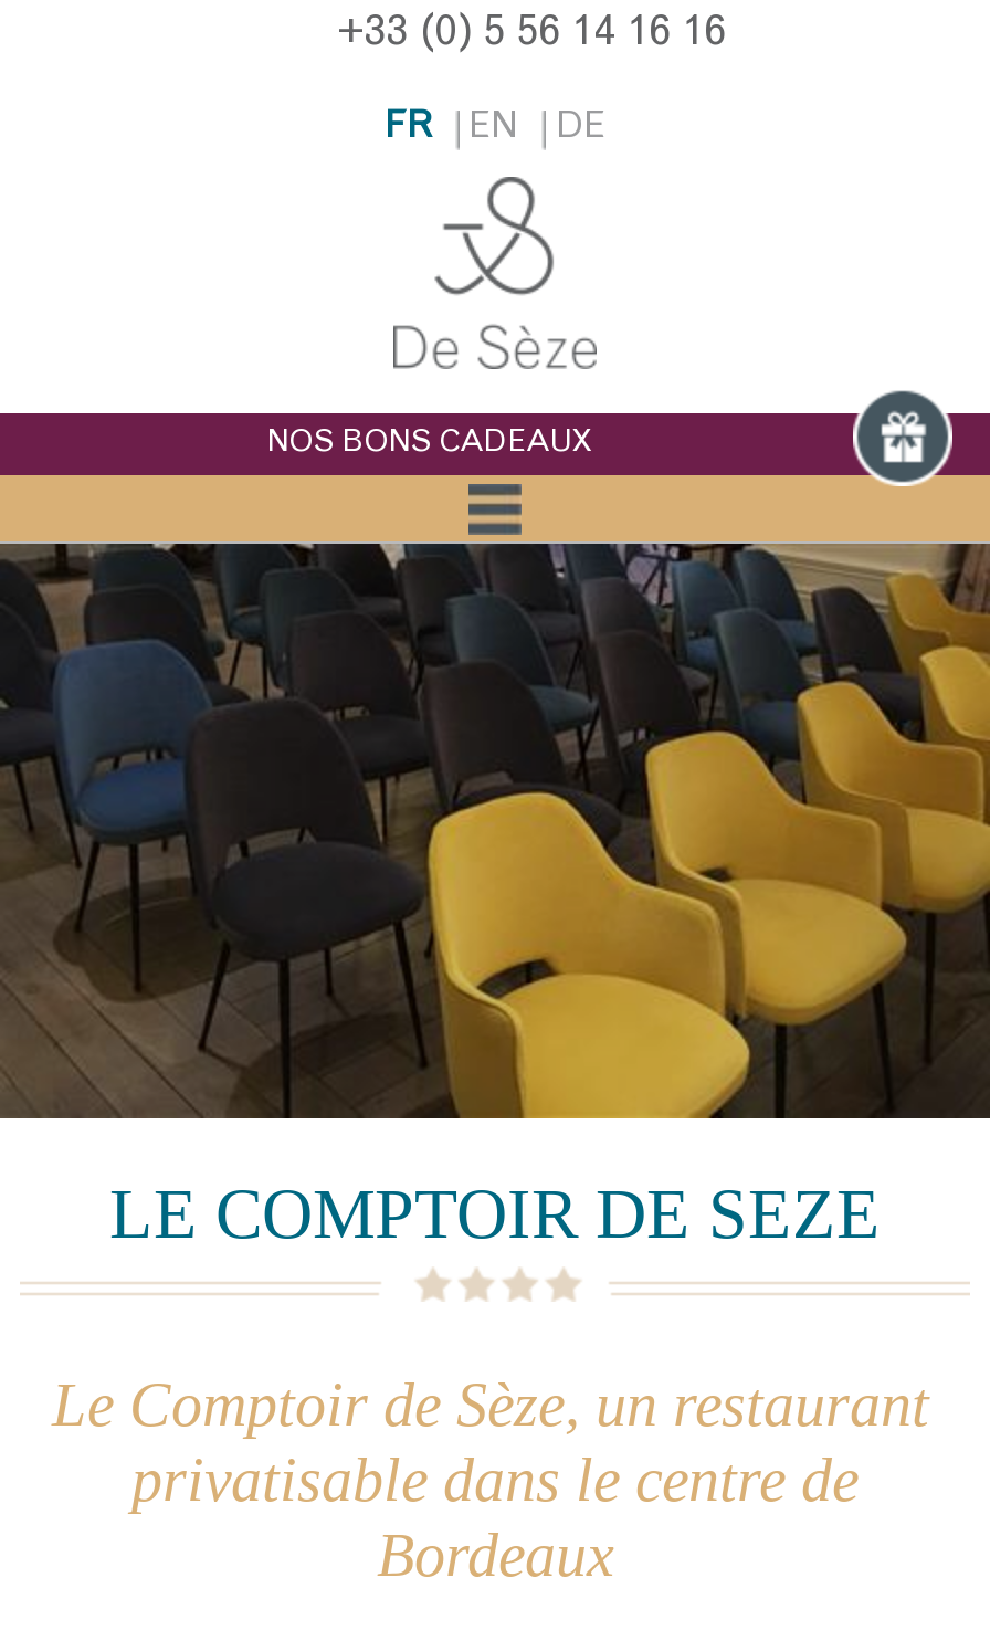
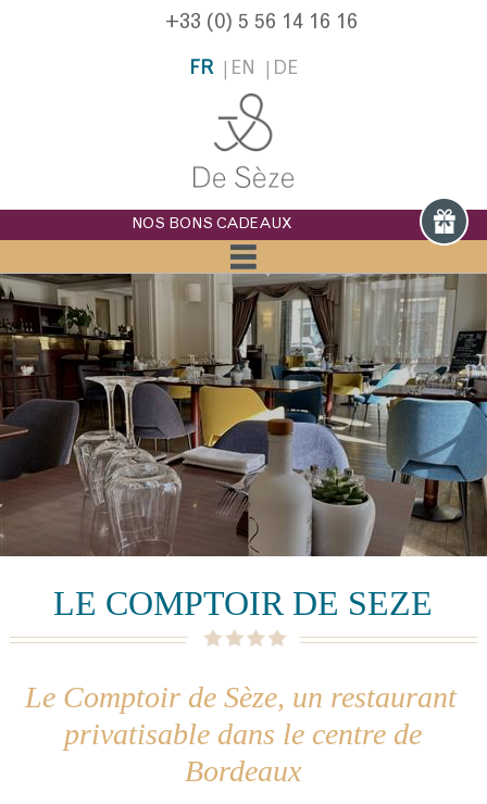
- [image]
+ [image]
